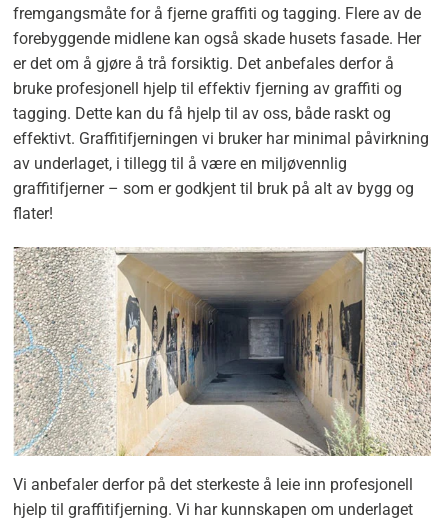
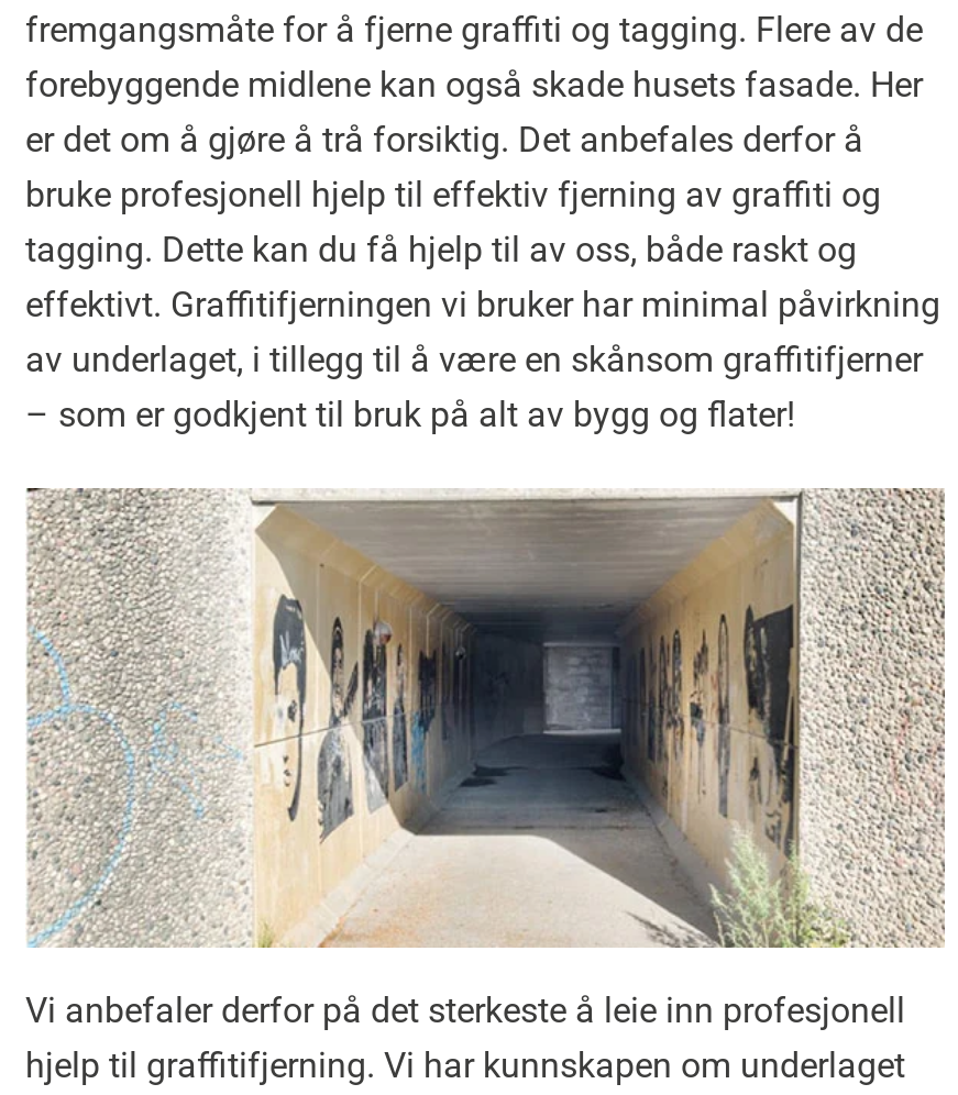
- av underlaget, i tillegg til å være en miljøvennlig
- graffitifjerner – som er godkjent til bruk på alt av bygg og
- flater!
+ av underlaget, i tillegg til å være en skånsom graffitifjerner
+ – som er godkjent til bruk på alt av bygg og flater!
